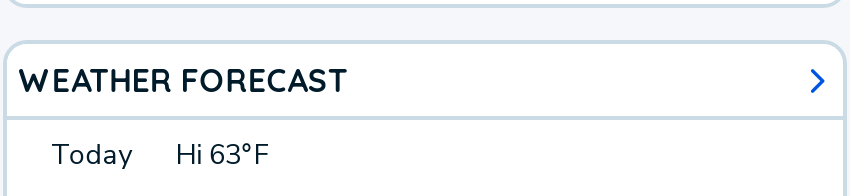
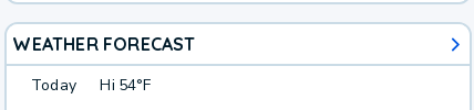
- Today Hi 63°F
+ Today Hi 54°F
